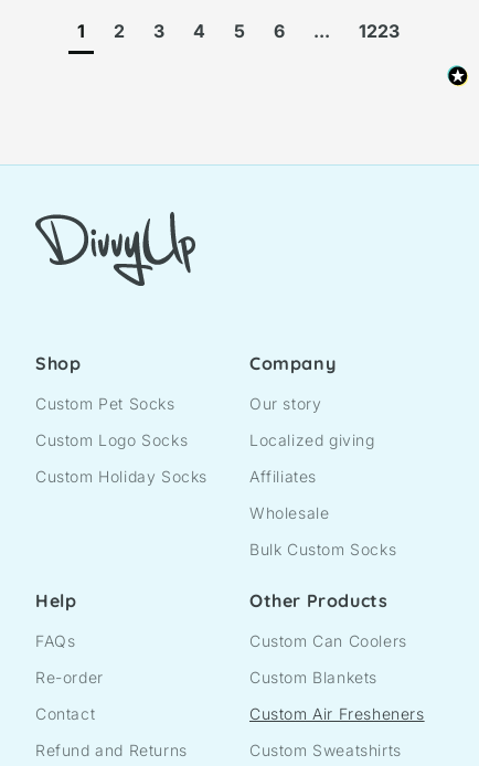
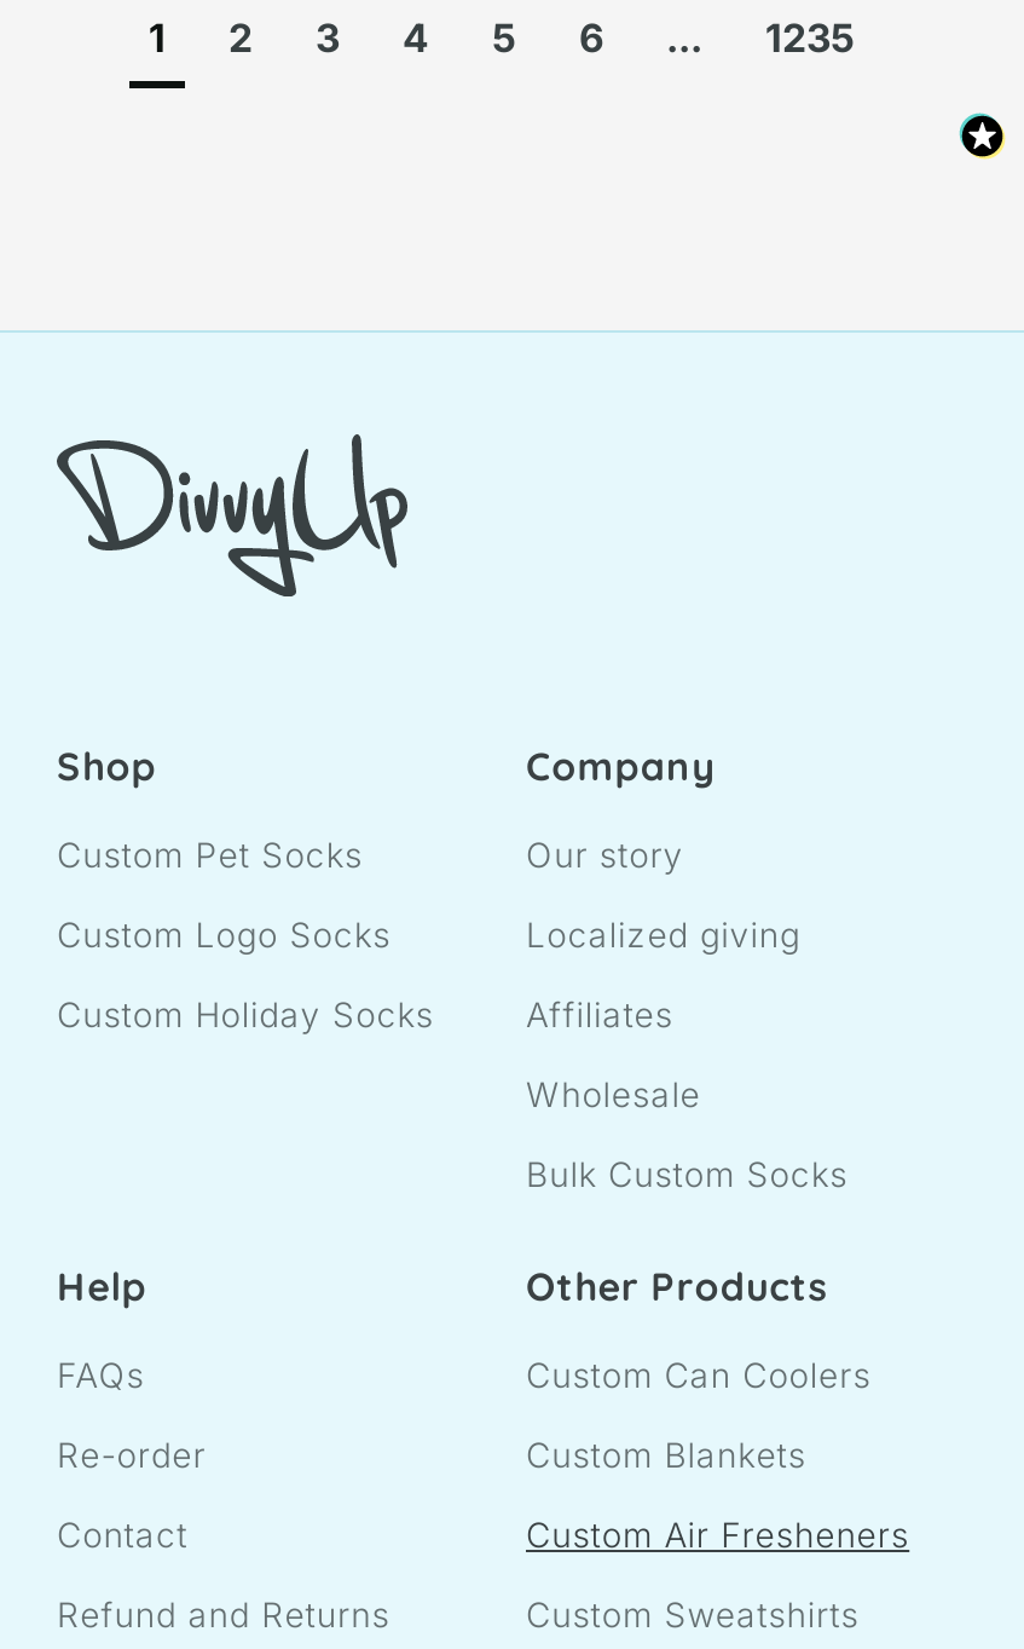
- 1223
+ 1235
